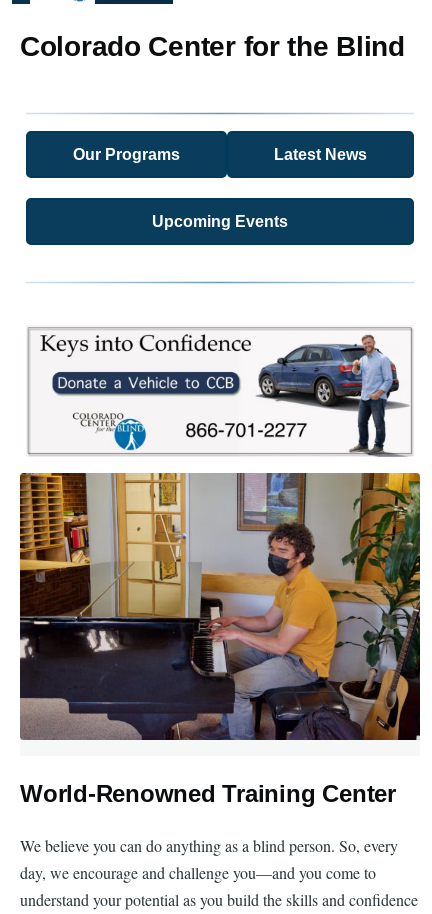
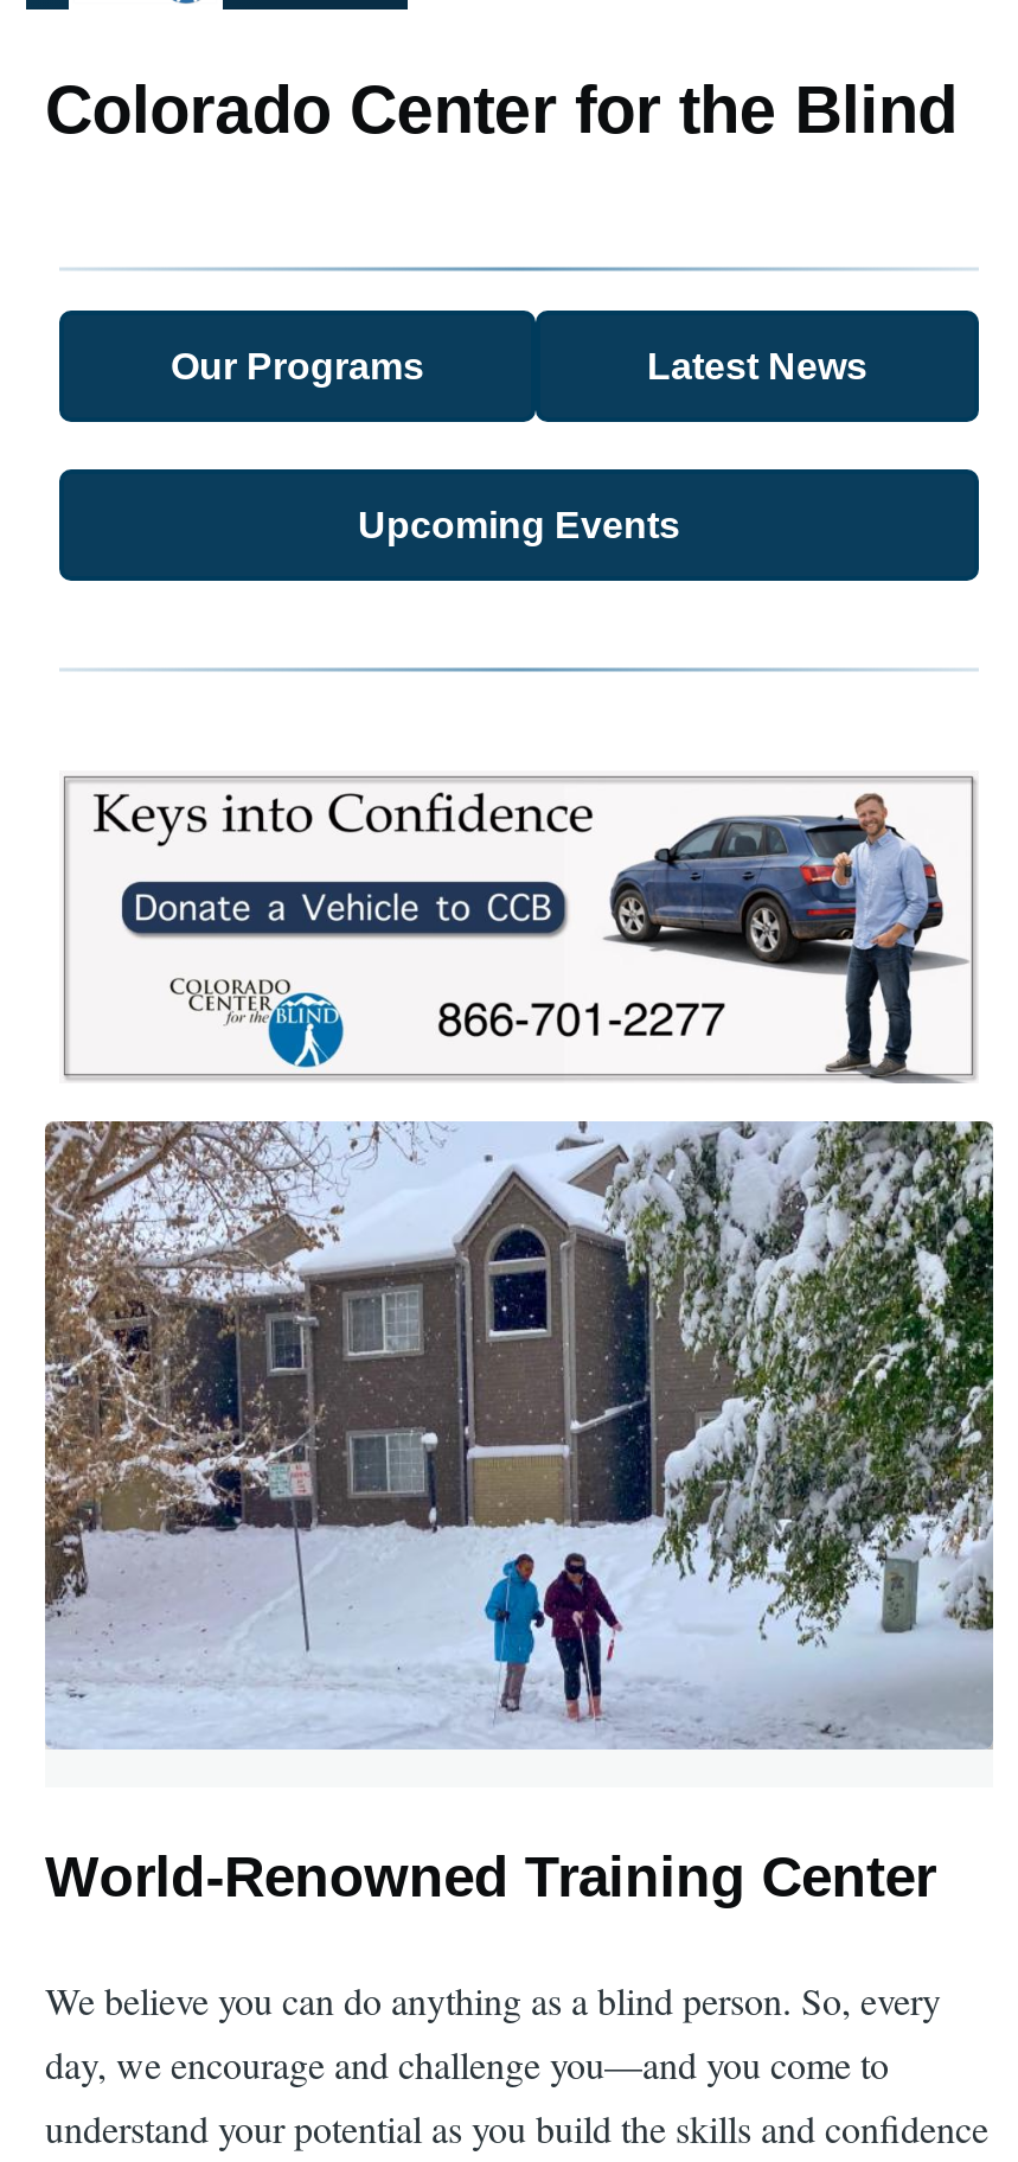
- [image]
+ [image]
